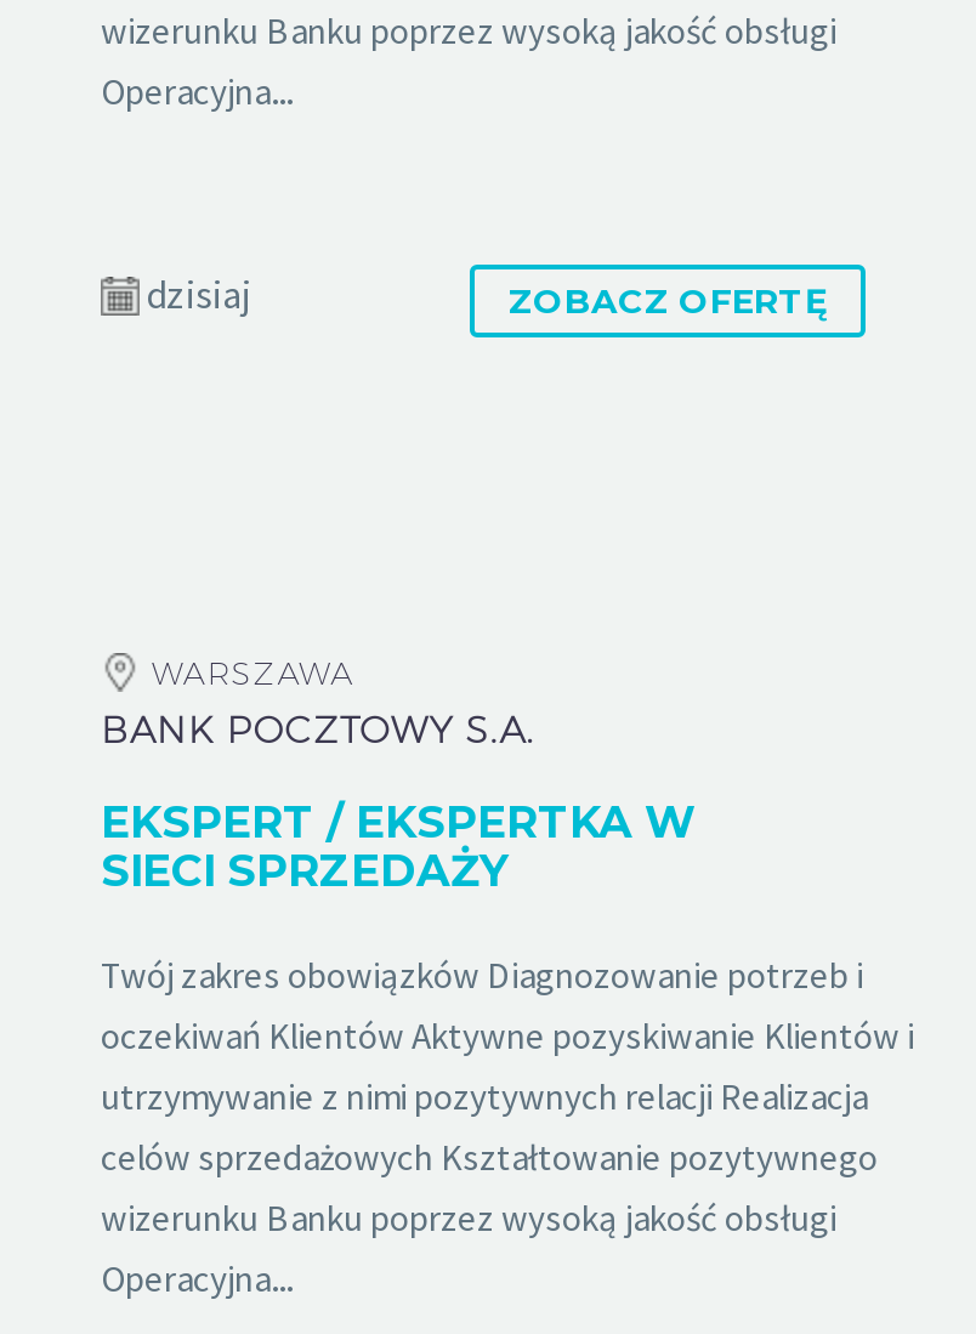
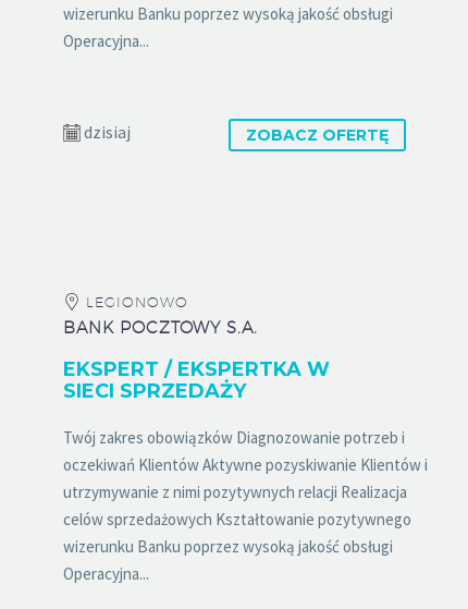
- WARSZAWA
+ LEGIONOWO
